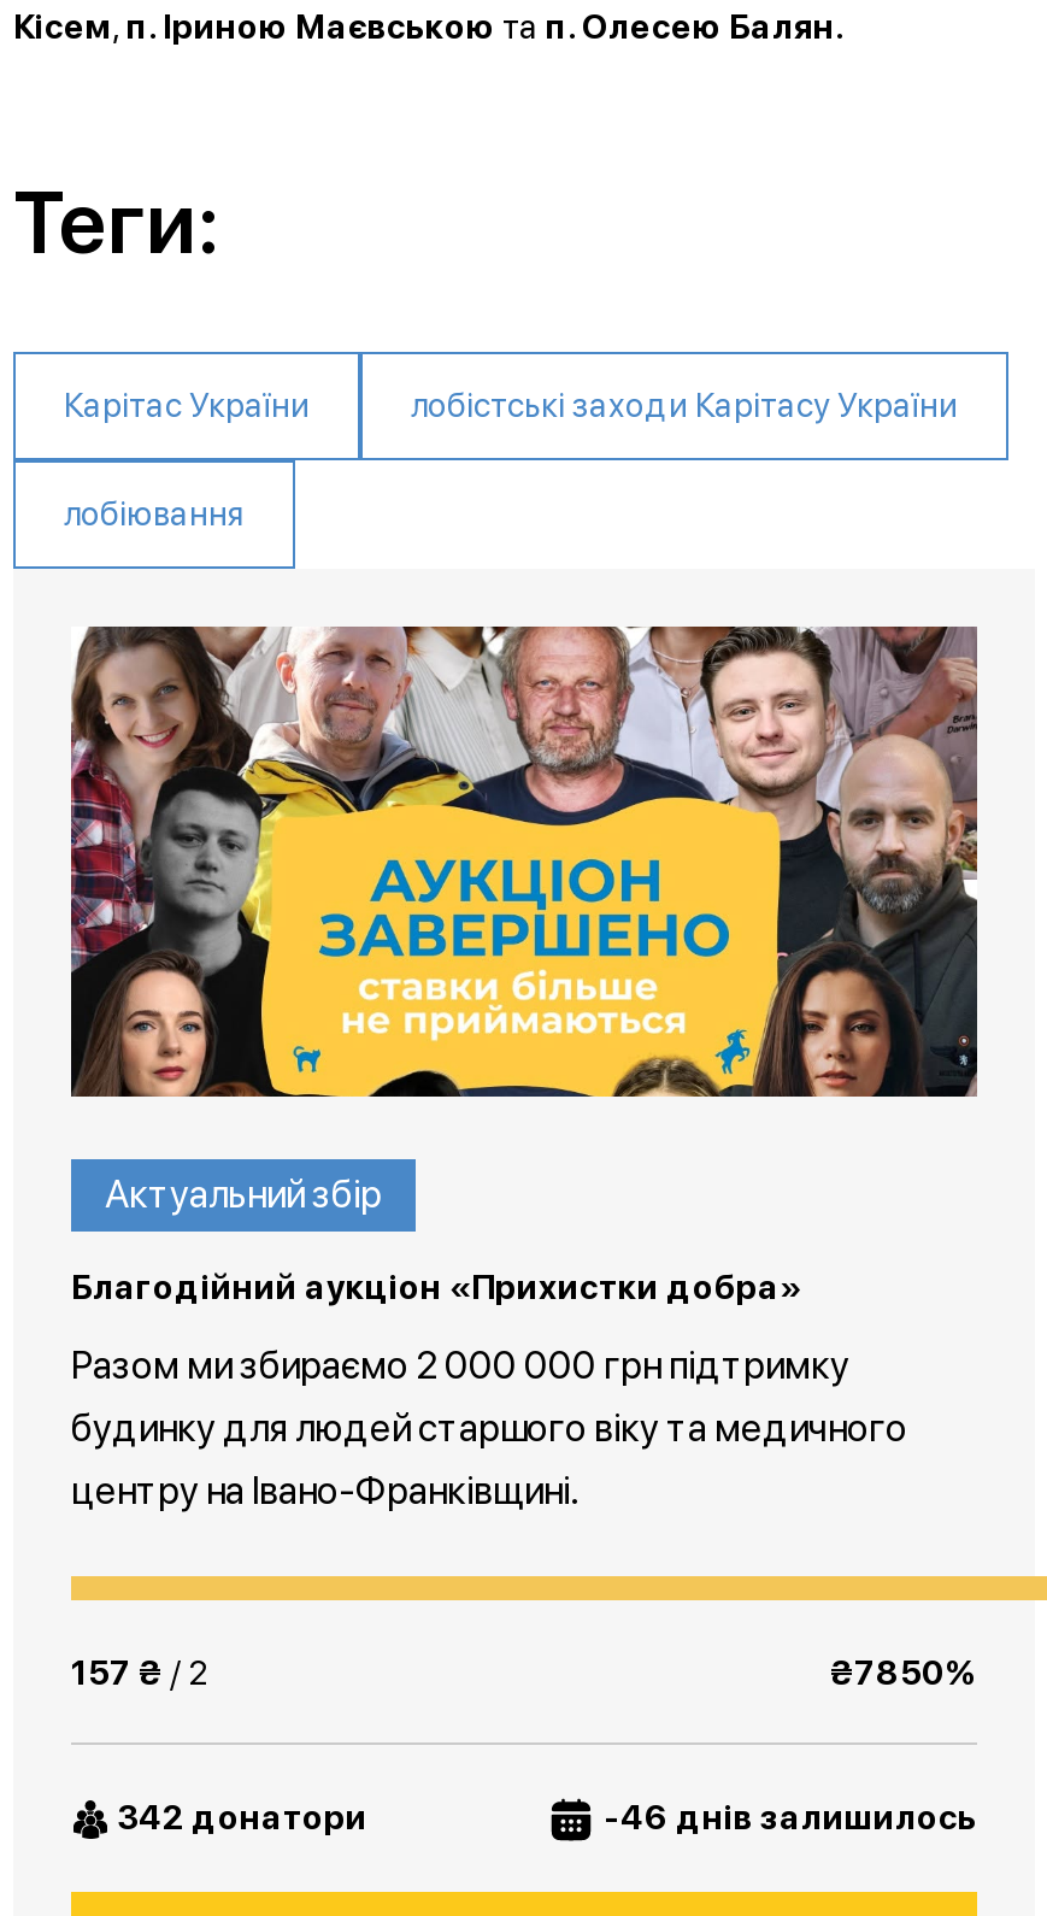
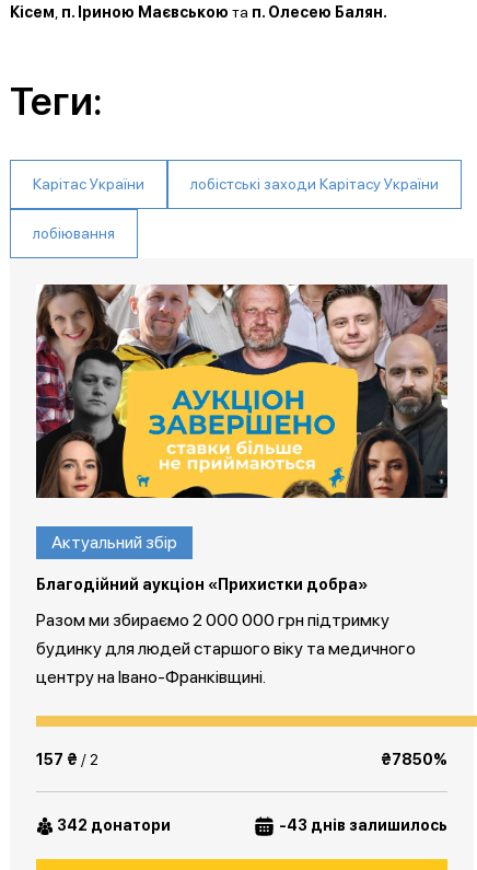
- -46 днів залишилось
+ -43 днів залишилось
